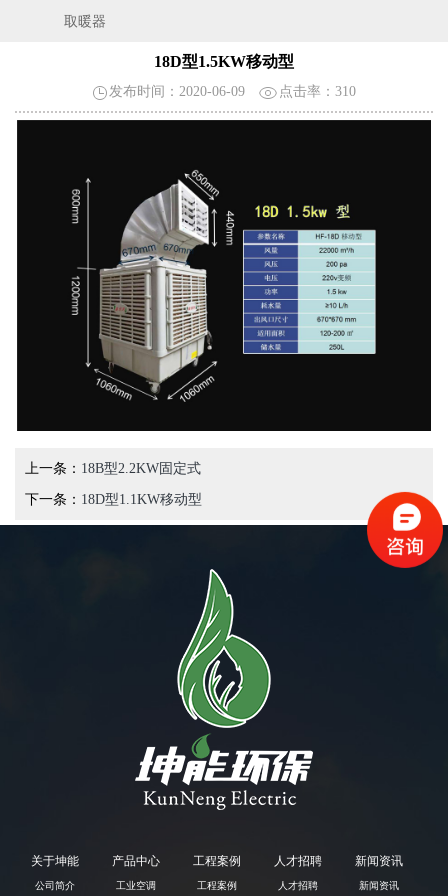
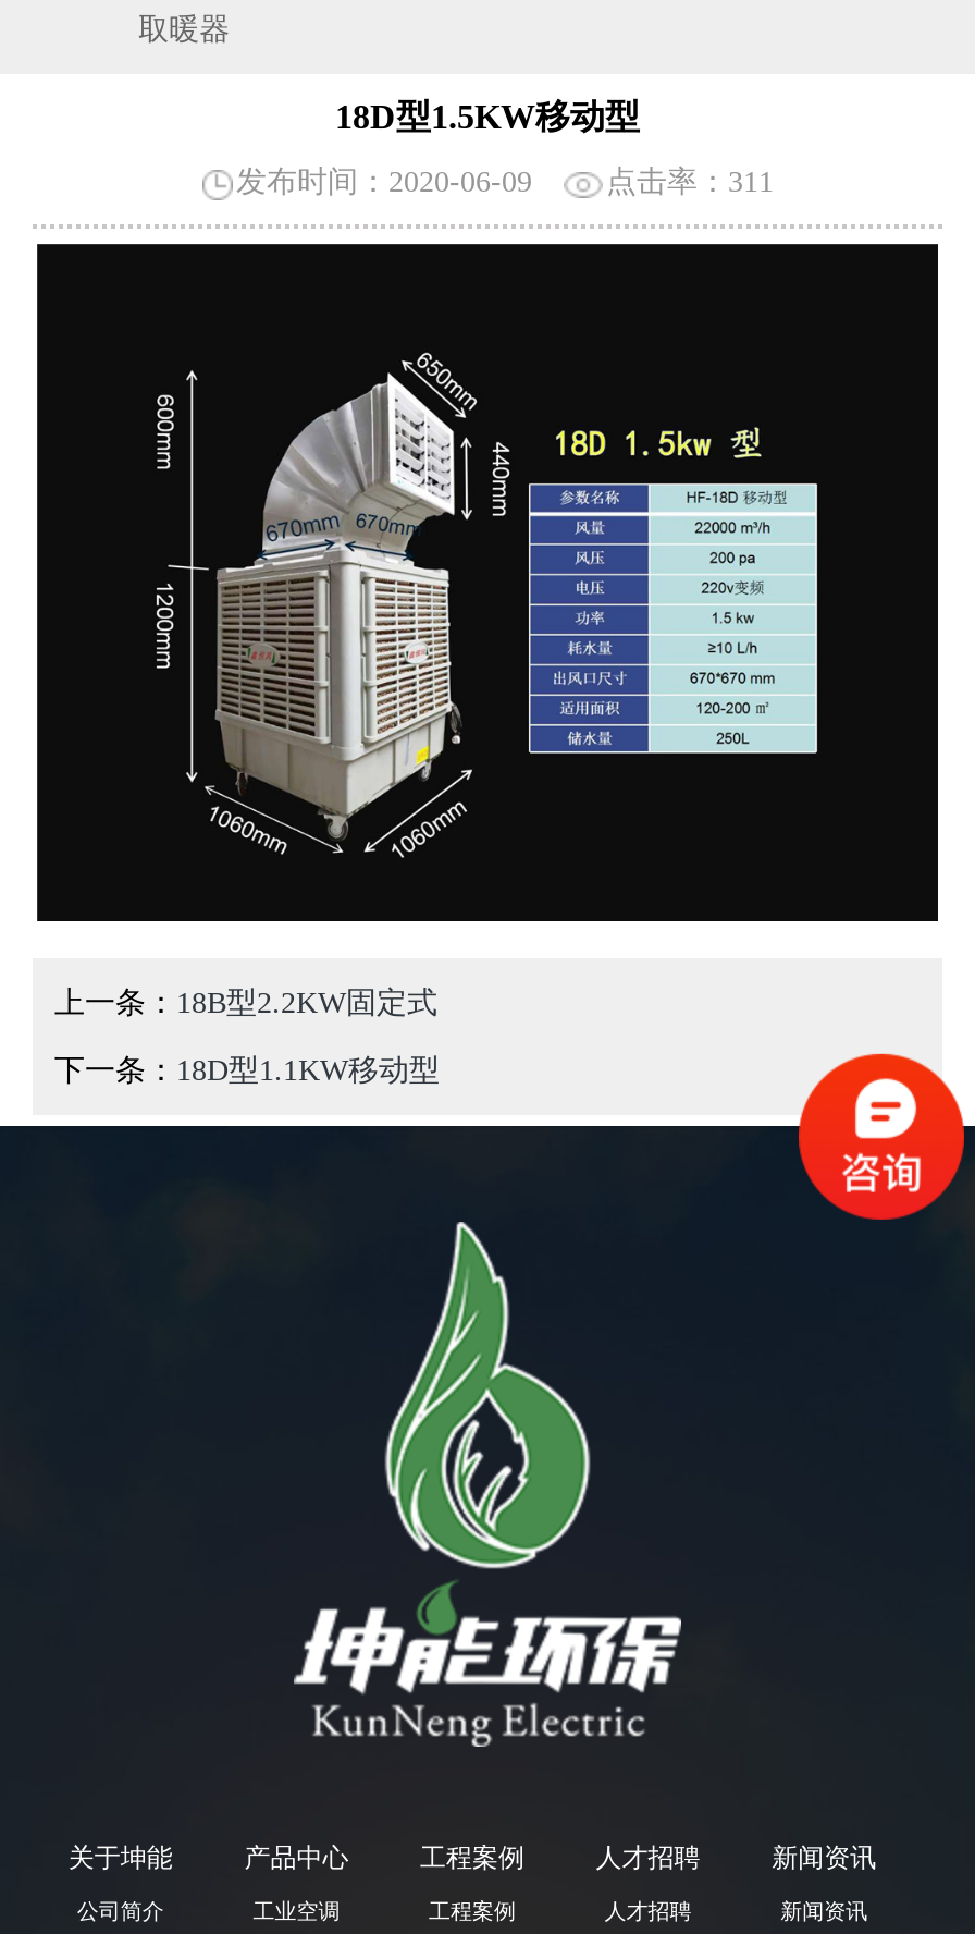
- 点击率：310
+ 点击率：311
